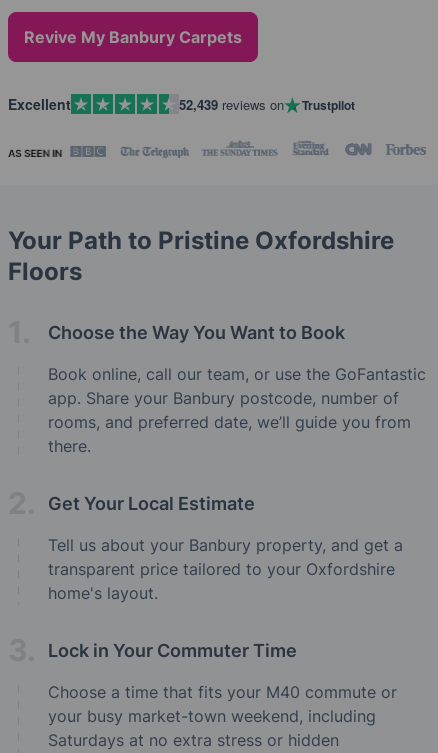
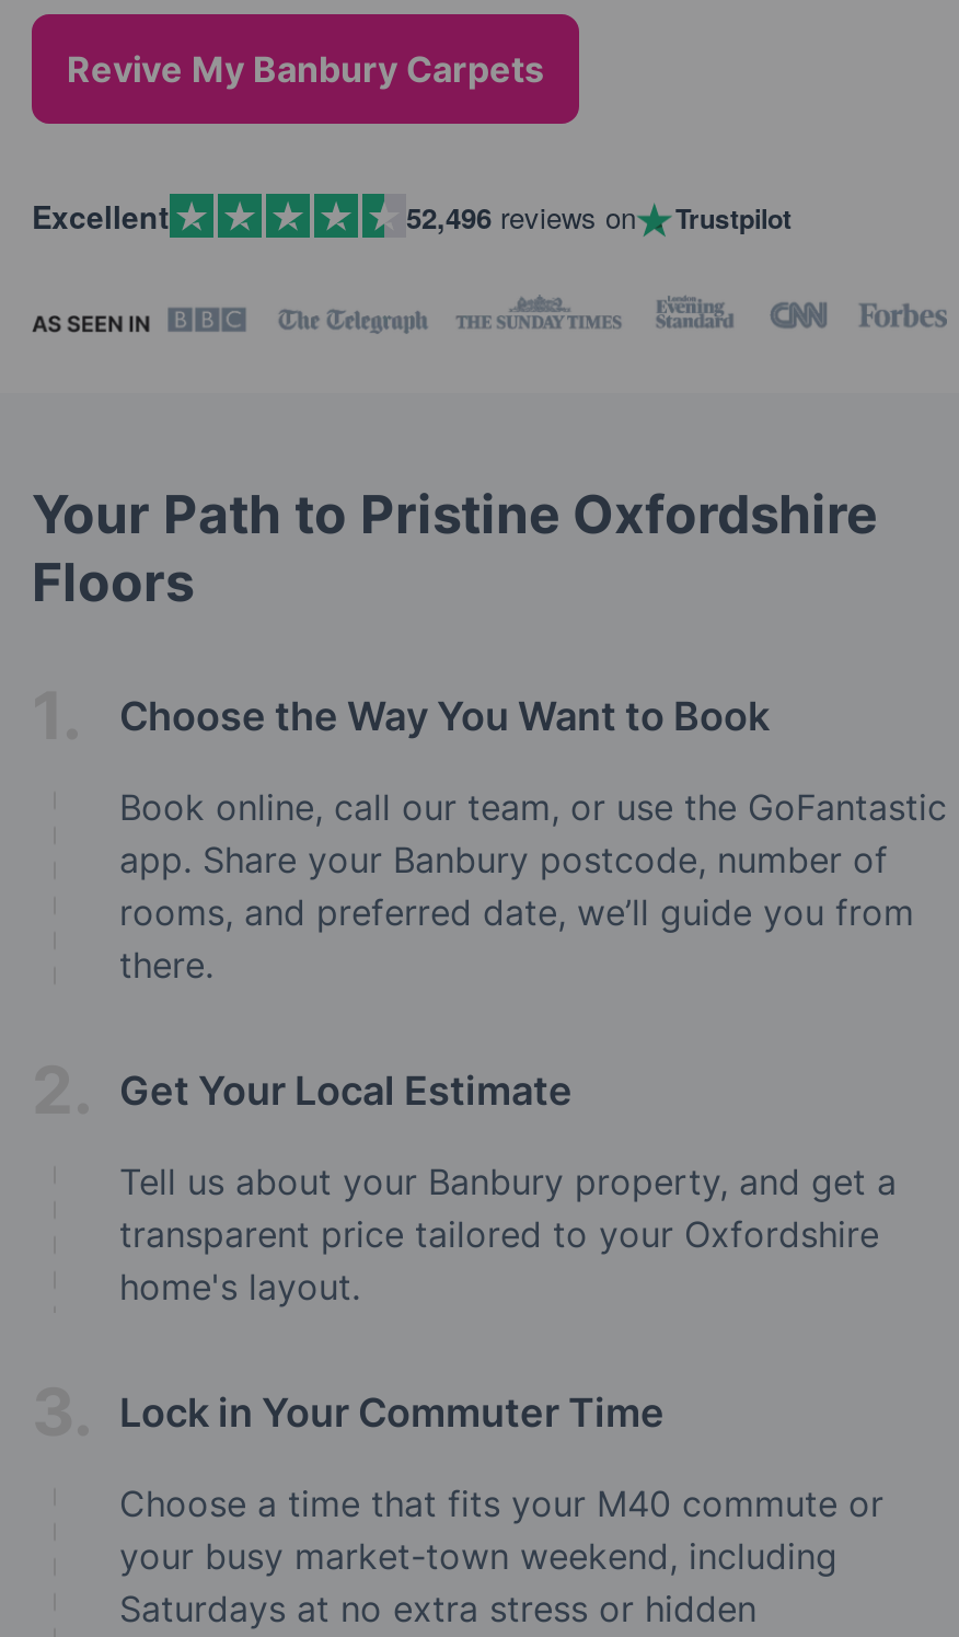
- 52,439 reviews on Trustpilot
+ 52,496 reviews on Trustpilot
